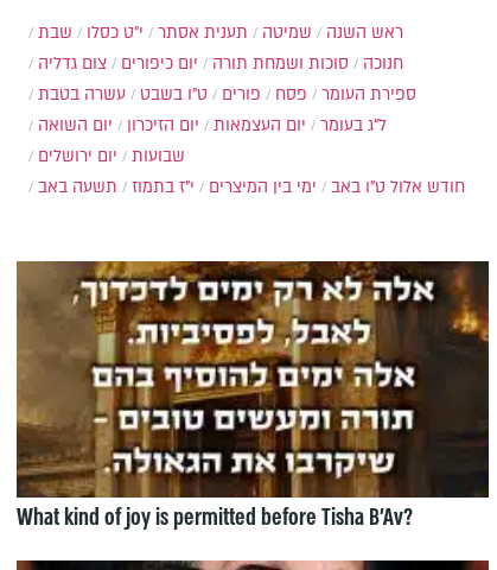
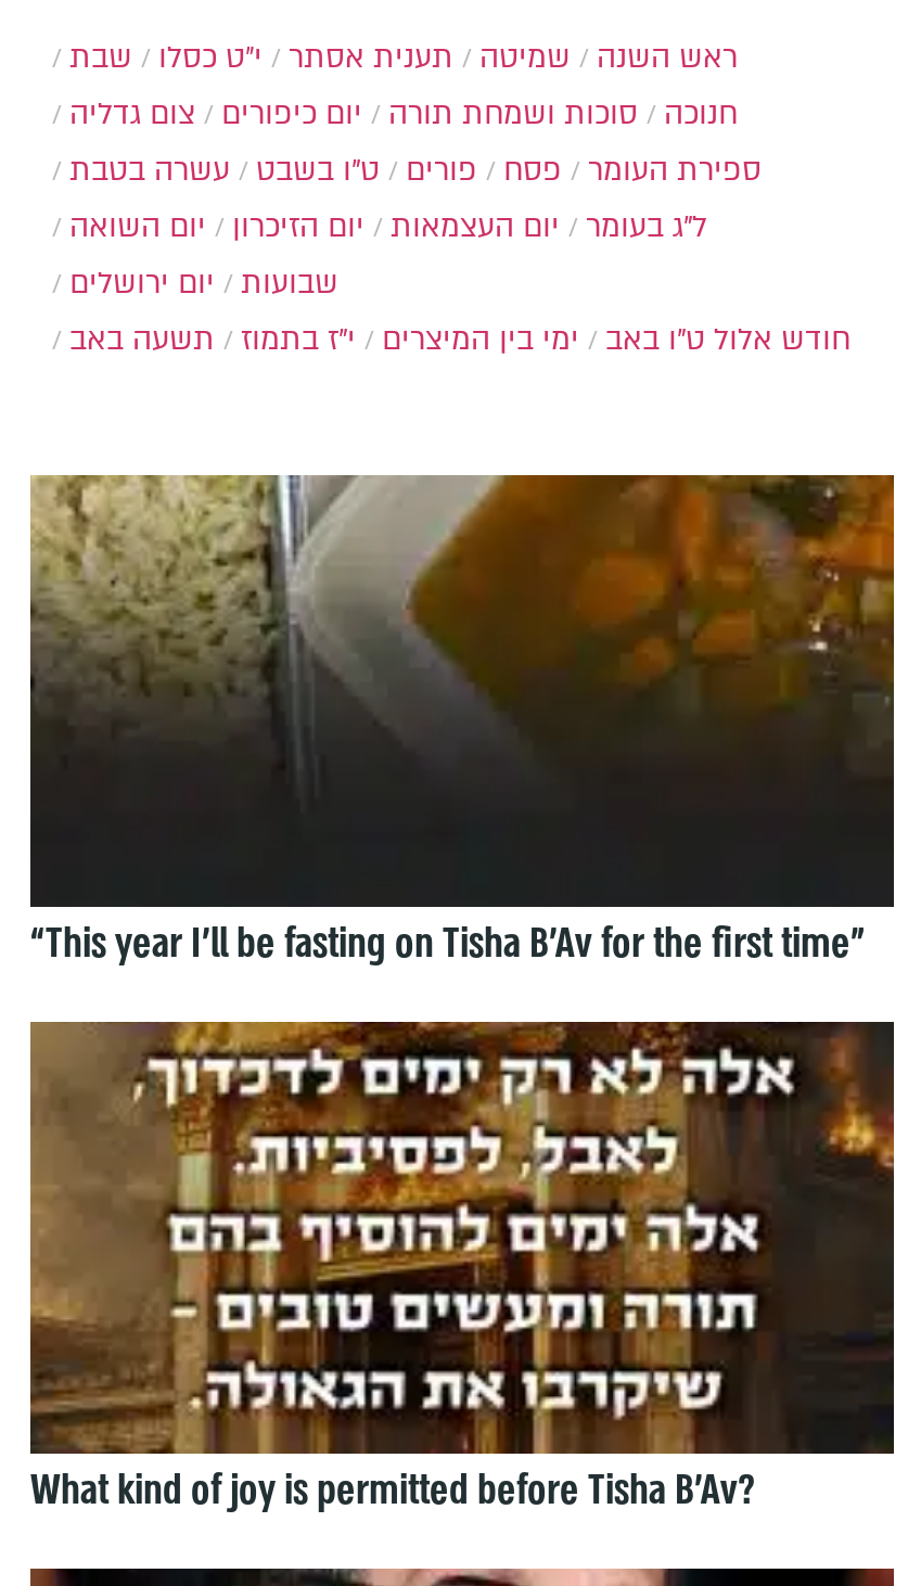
+ [image]
+ “This year I’ll be fasting on Tisha B’Av for the first time”
